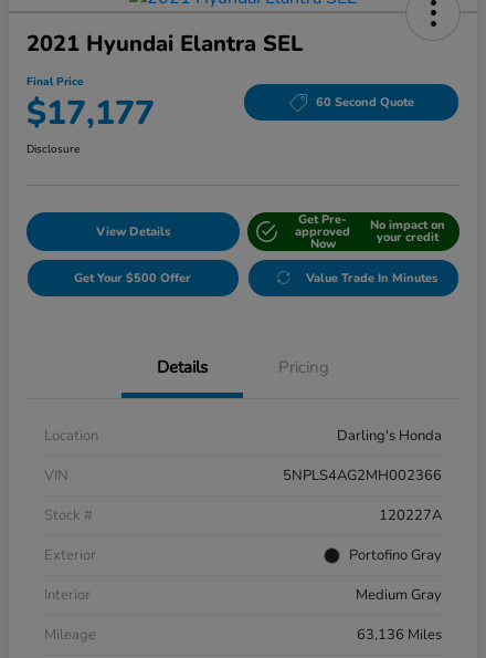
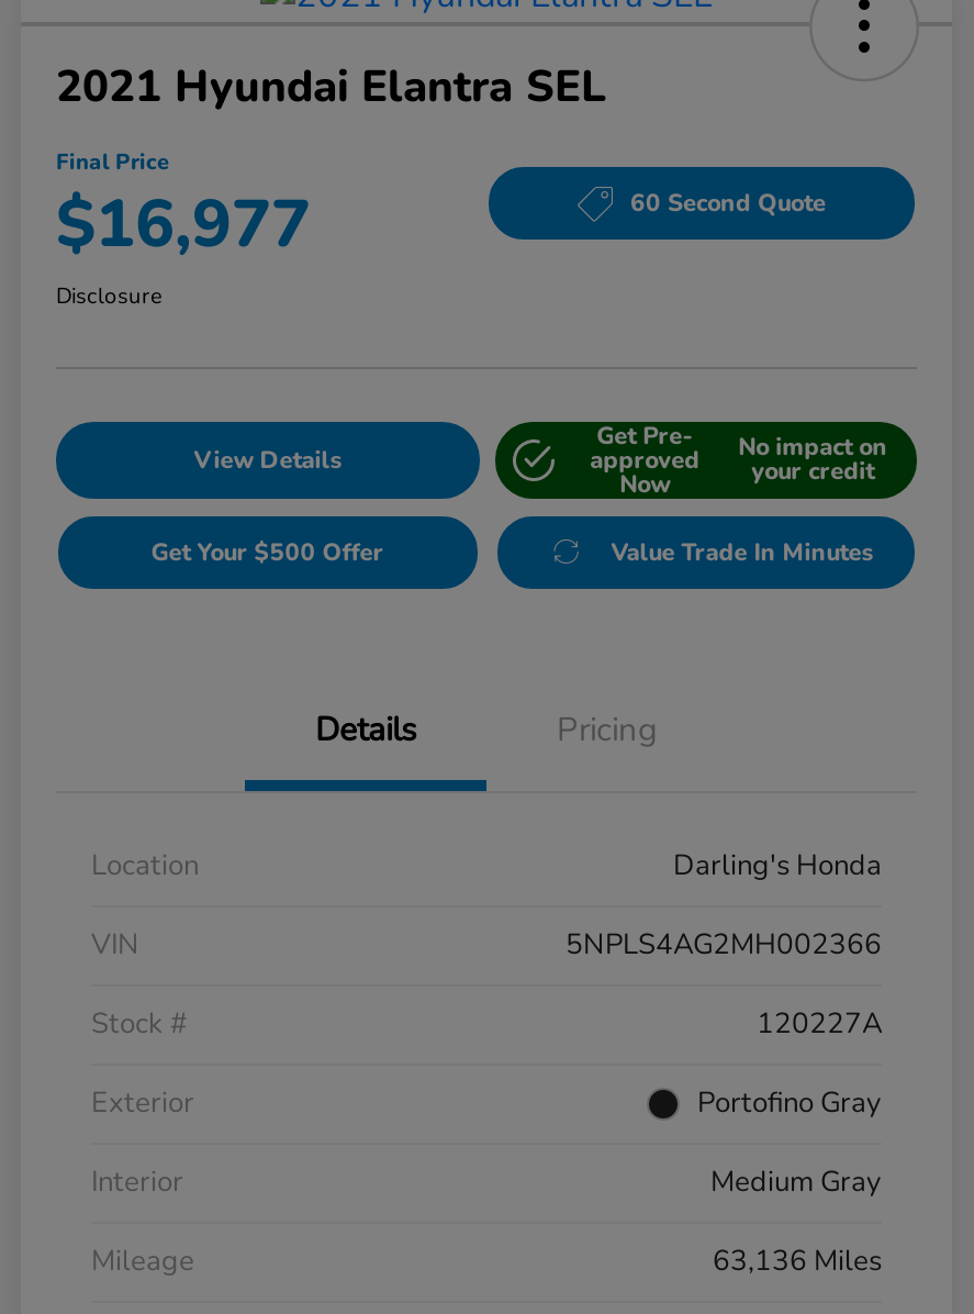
- $17,177
+ $16,977
